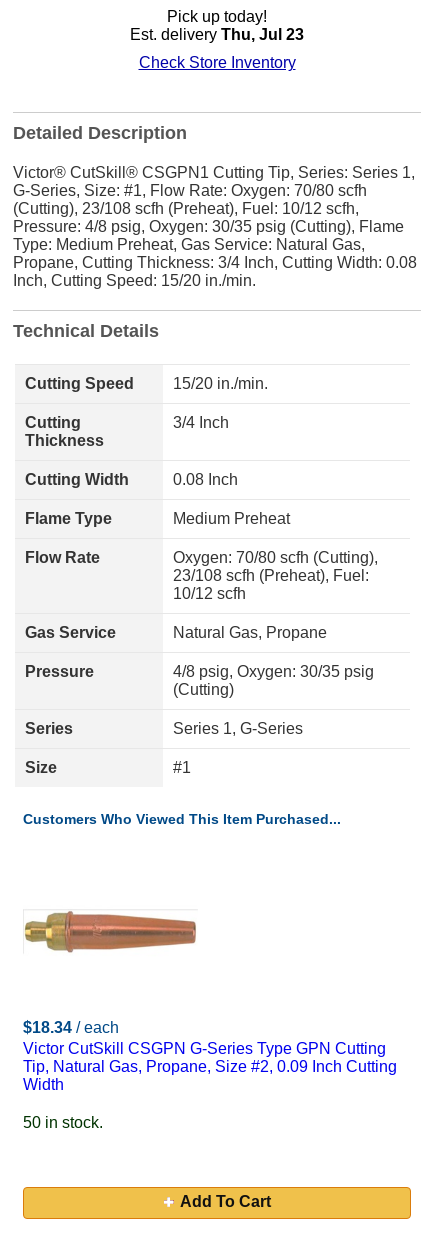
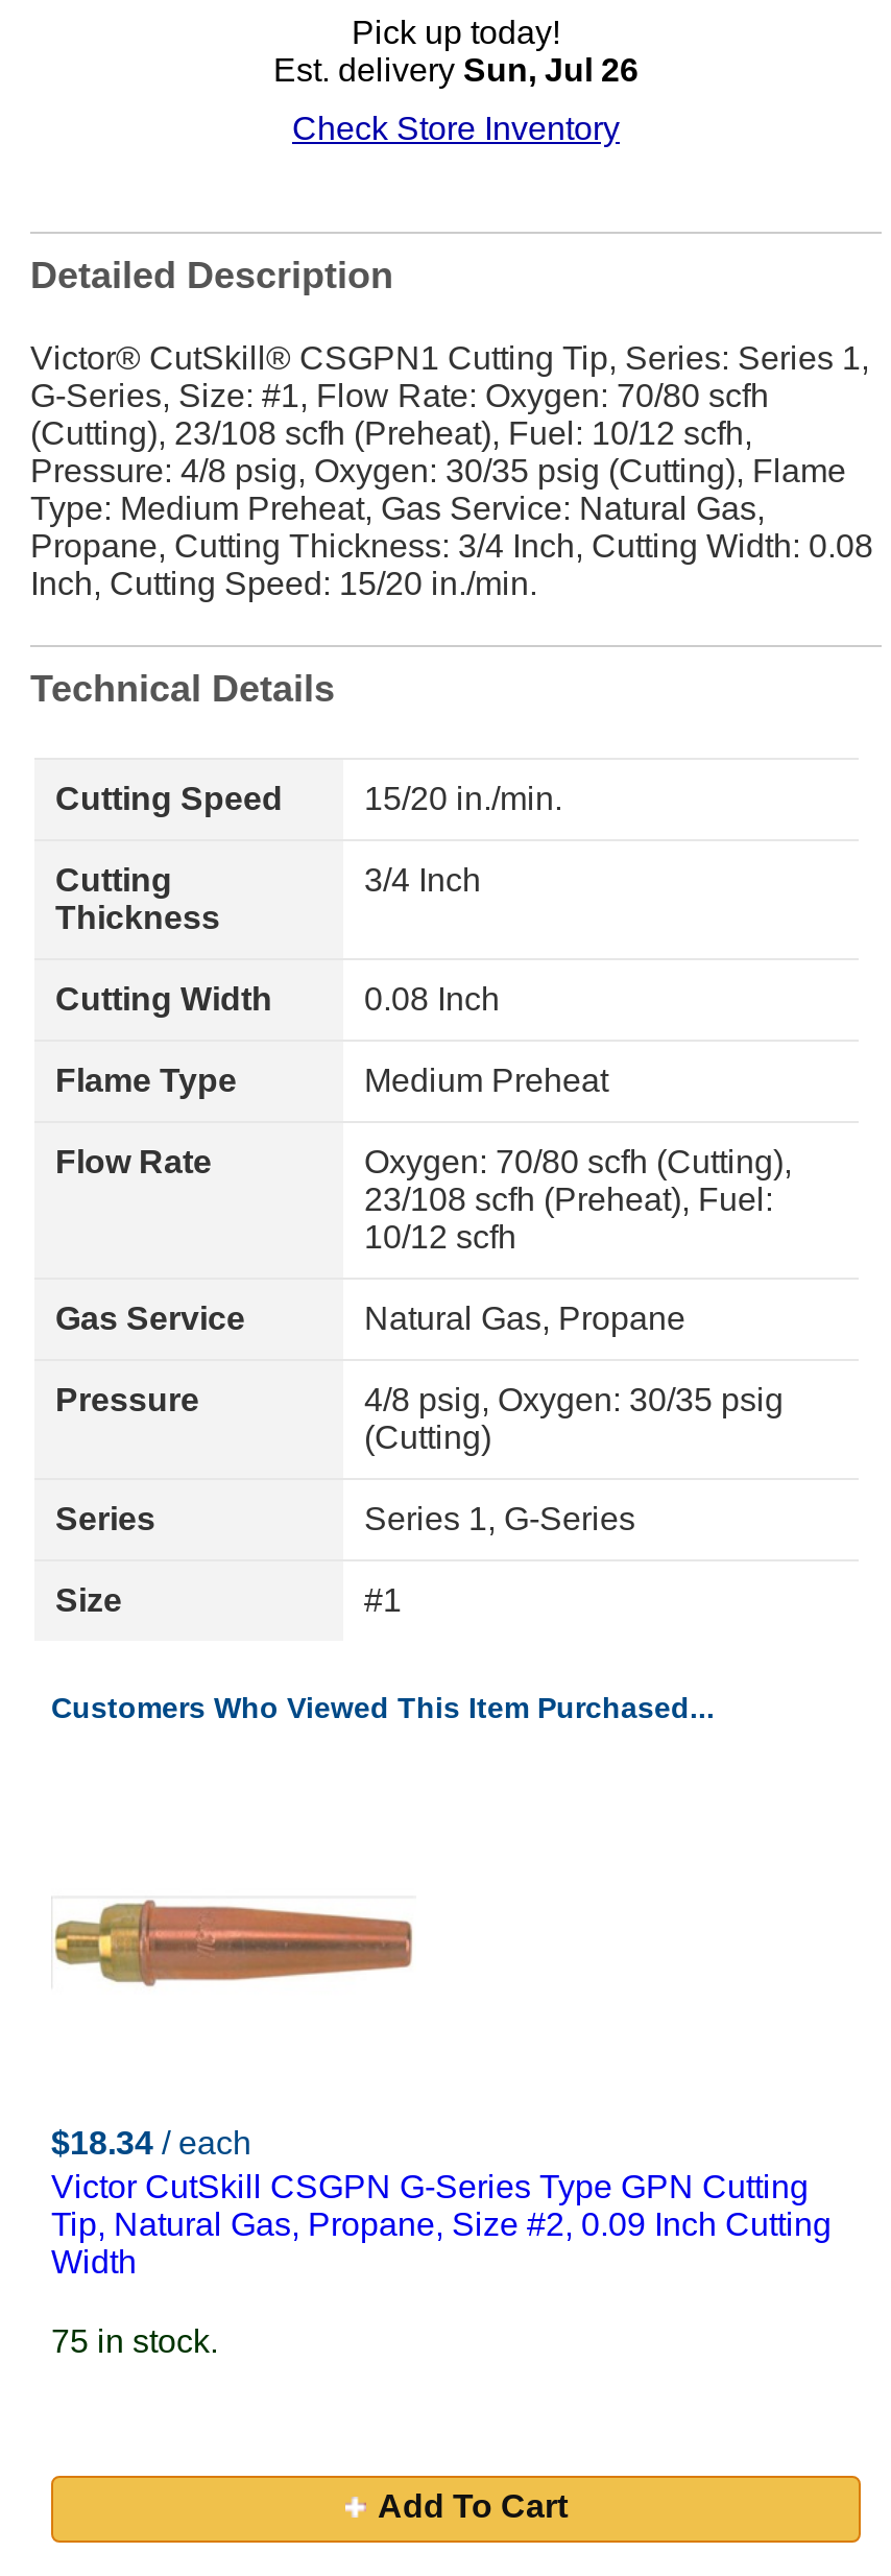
- Est. delivery Thu, Jul 23
+ Est. delivery Sun, Jul 26

- 50 in stock.
+ 75 in stock.
